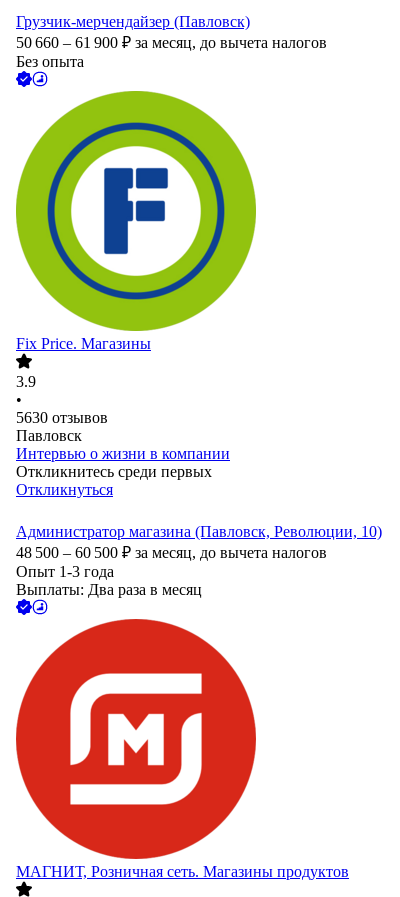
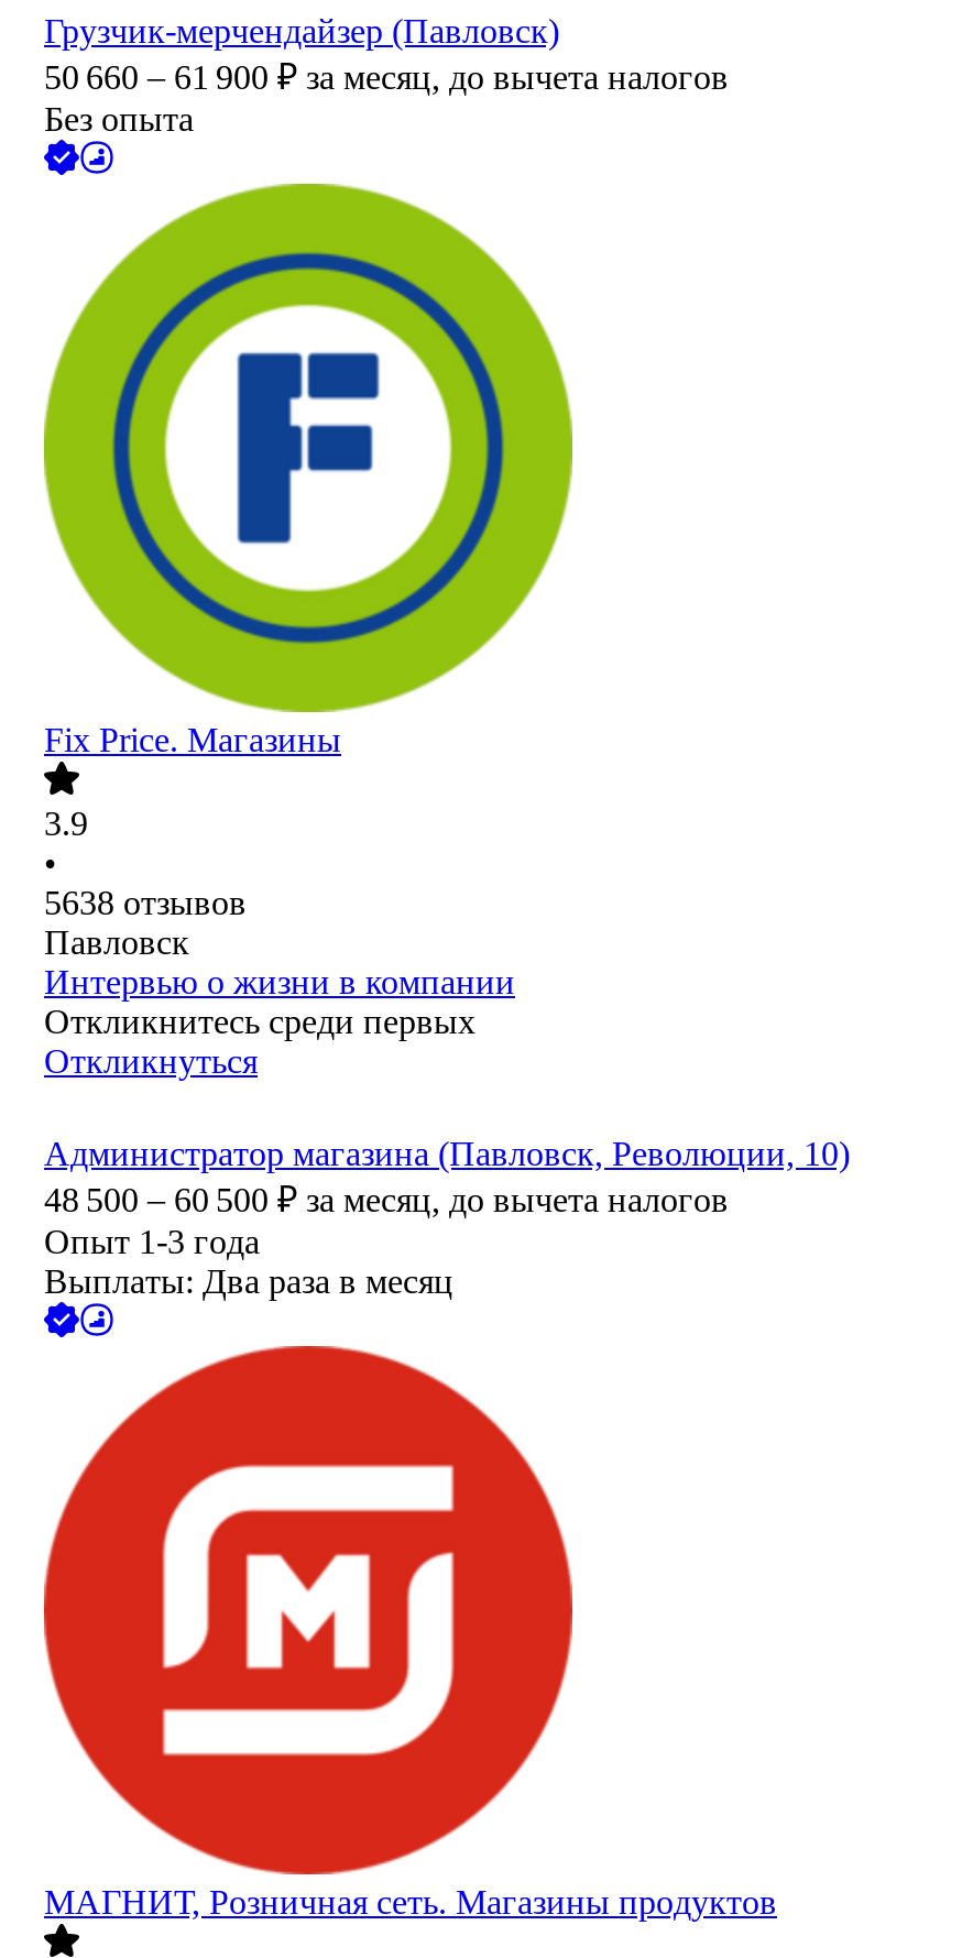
- 5630 отзывов
+ 5638 отзывов
